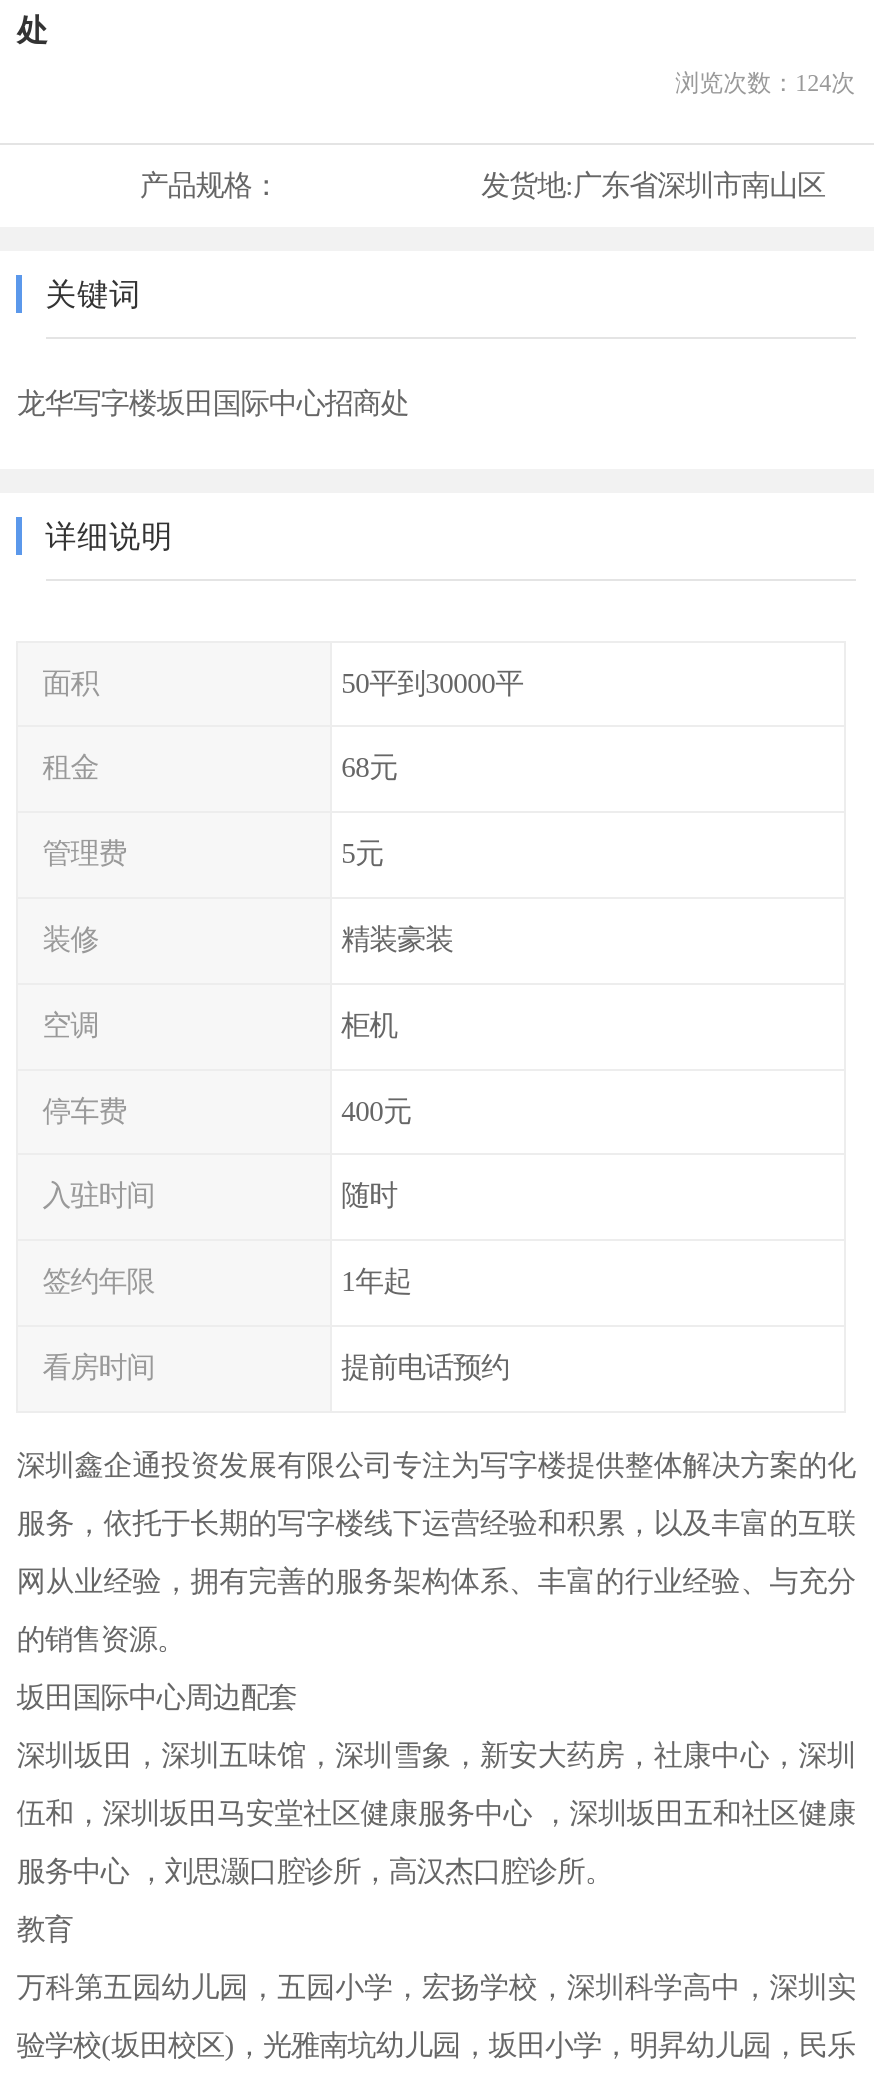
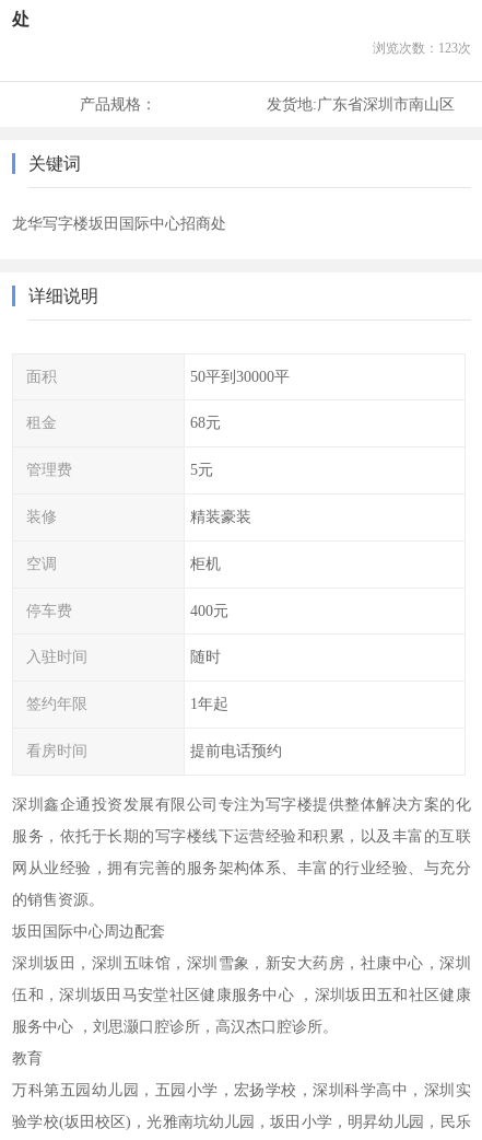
- 浏览次数：124次
+ 浏览次数：123次
